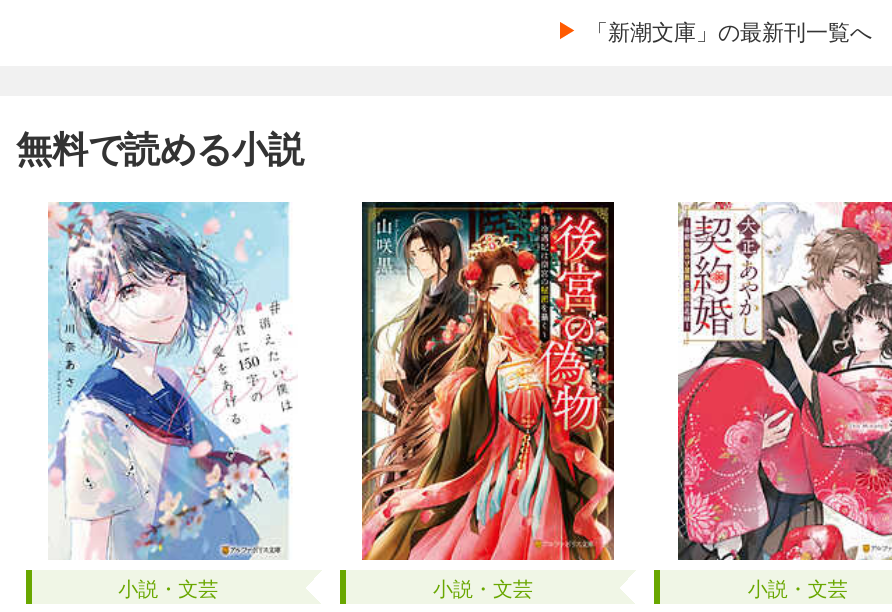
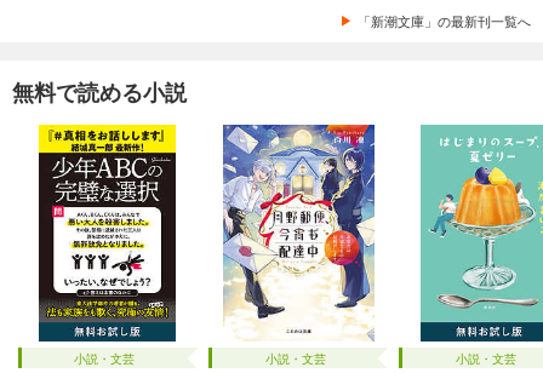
- [image]
+ [image]

- [image]
+ [image]

- [image]
+ [image]
